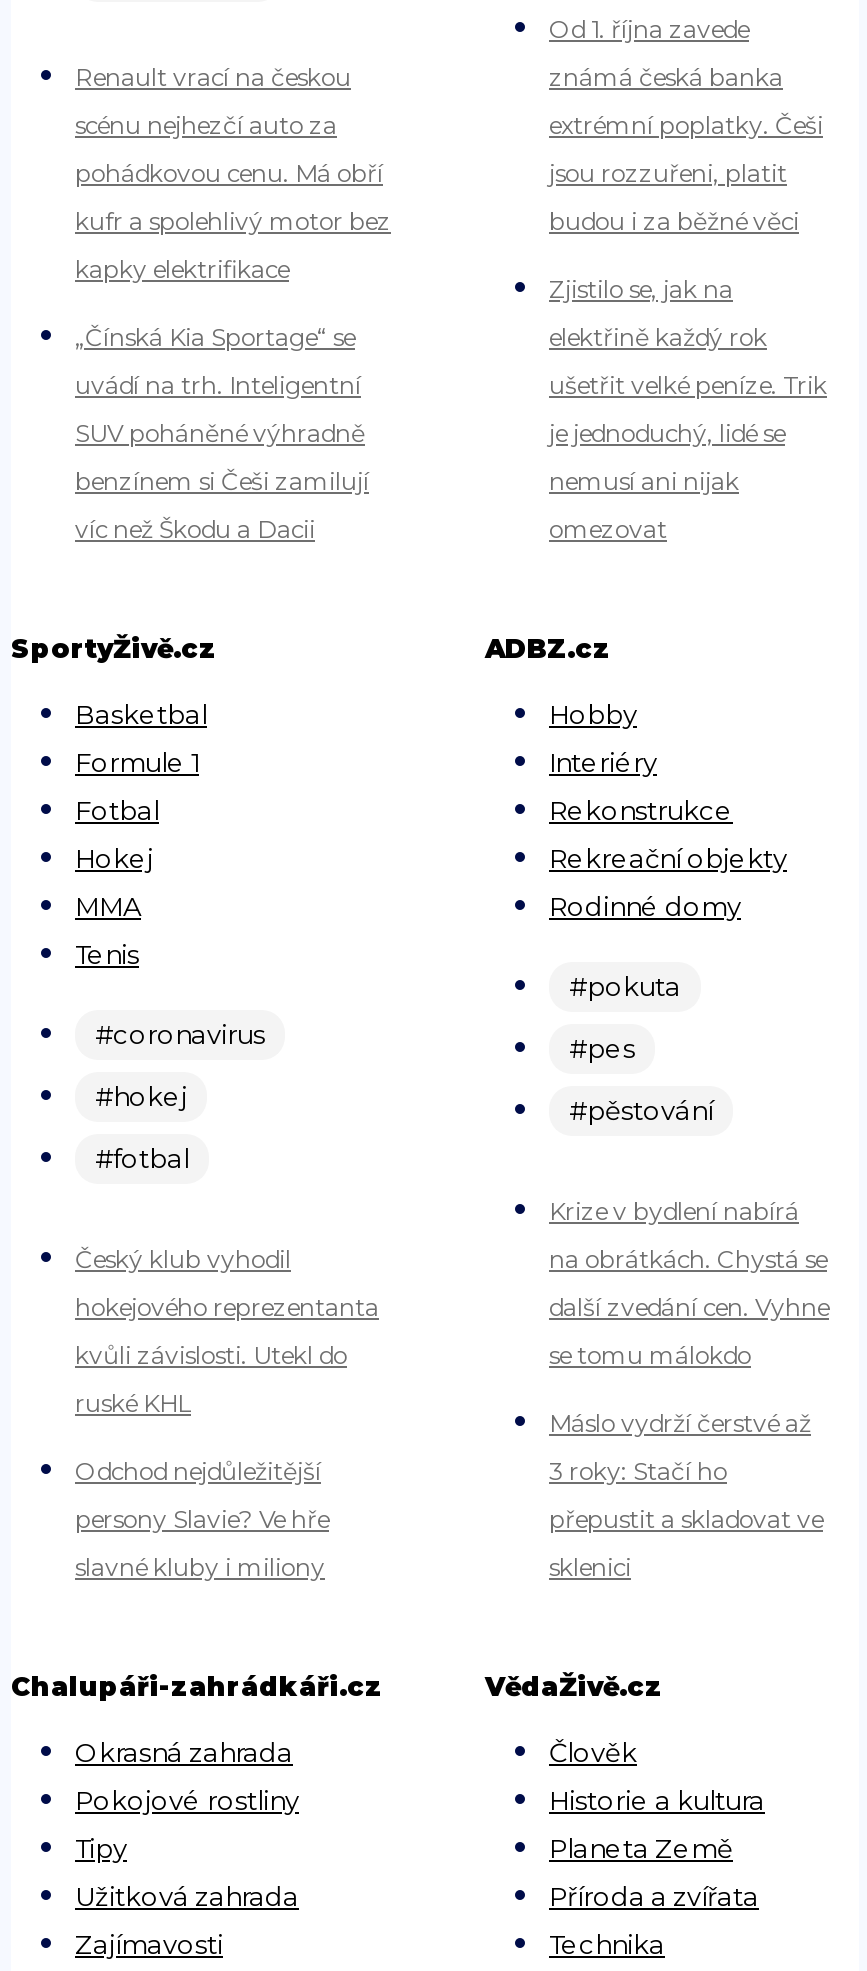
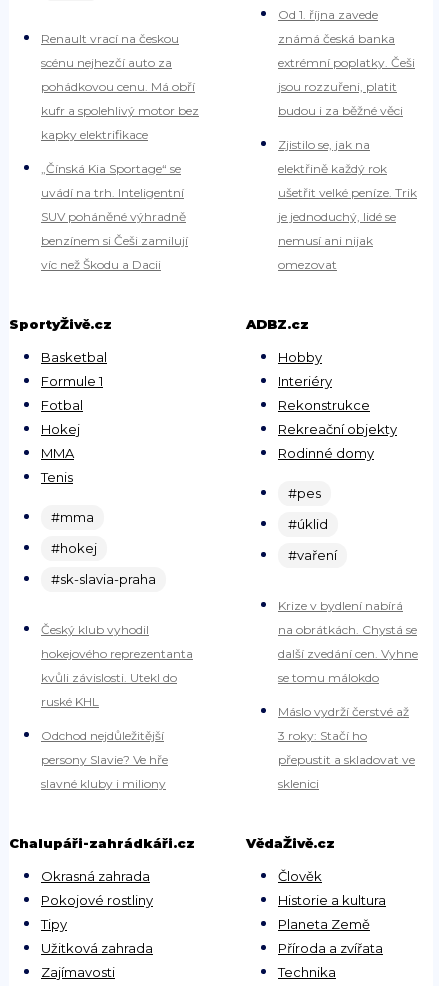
- #pokuta

- #coronavirus
+ #mma

moved up: #pes

- #pěstování
+ #úklid
+ #vaření

- #fotbal
+ #sk-slavia-praha
